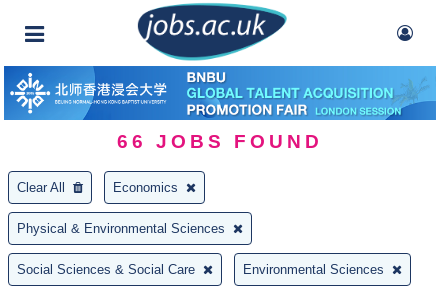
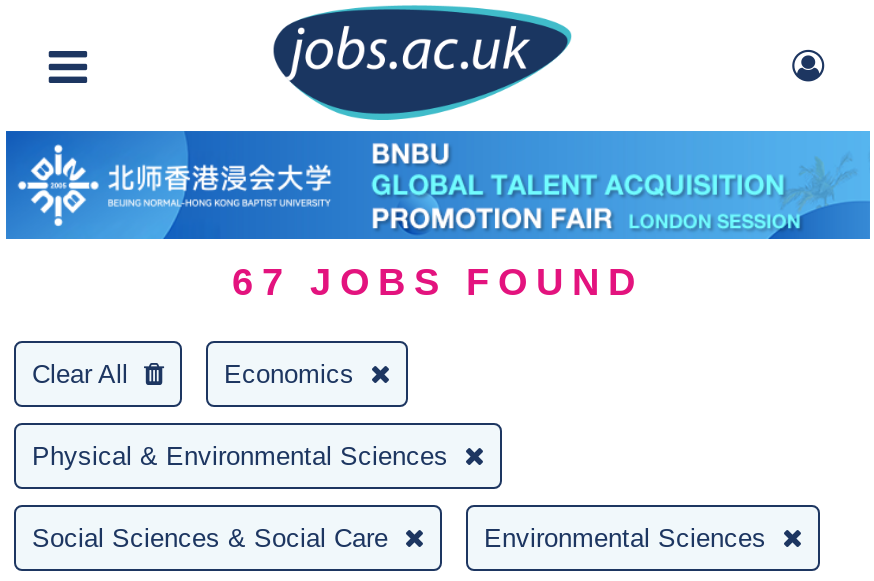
- 66 JOBS FOUND
+ 67 JOBS FOUND
